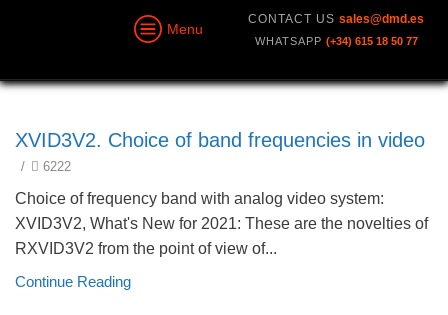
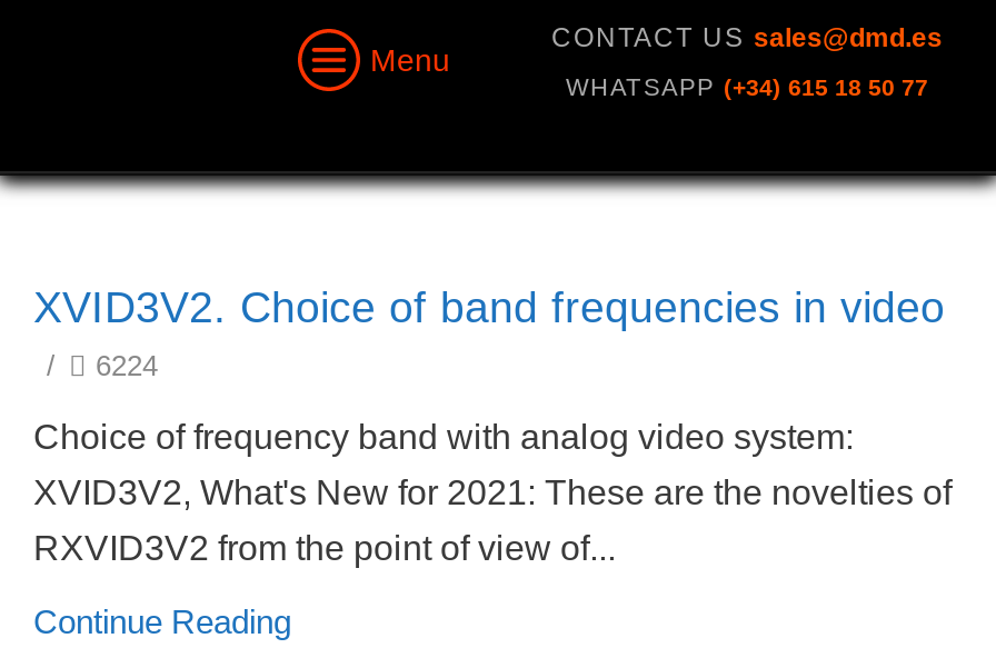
- 6222
+ 6224
